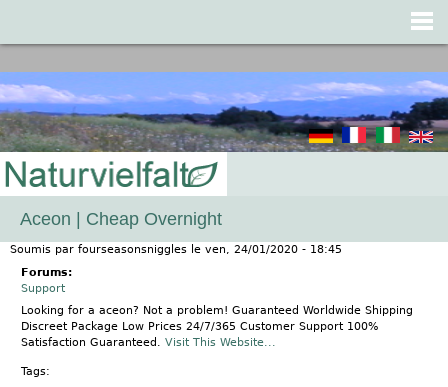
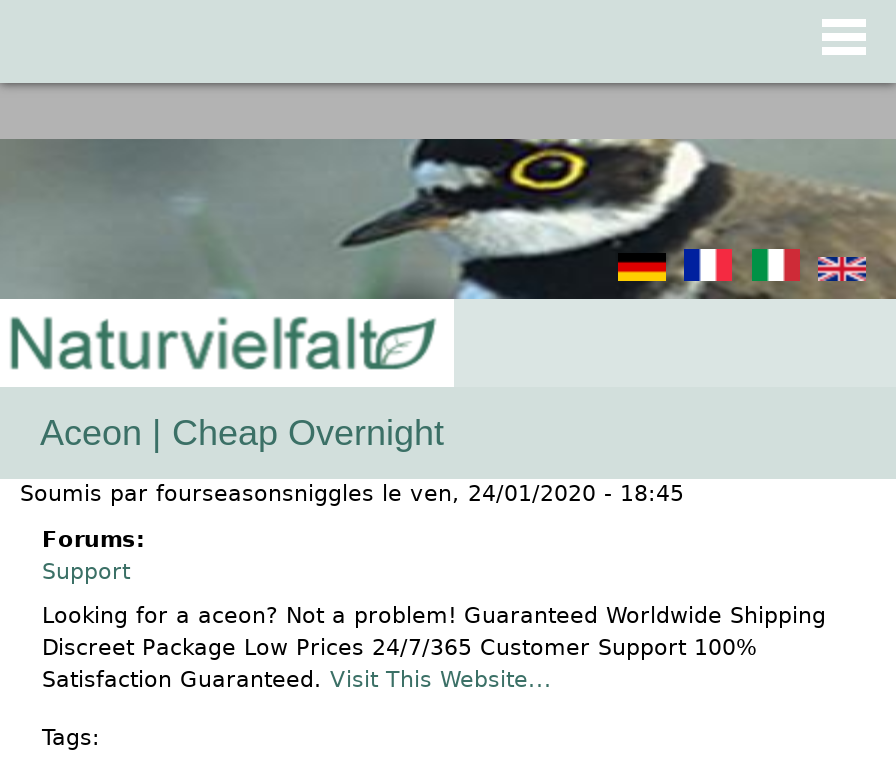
- [image]
+ [image]
